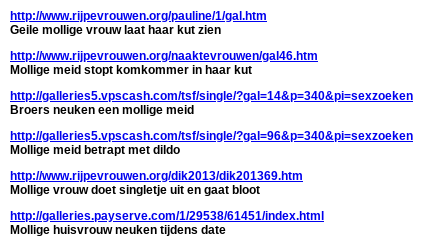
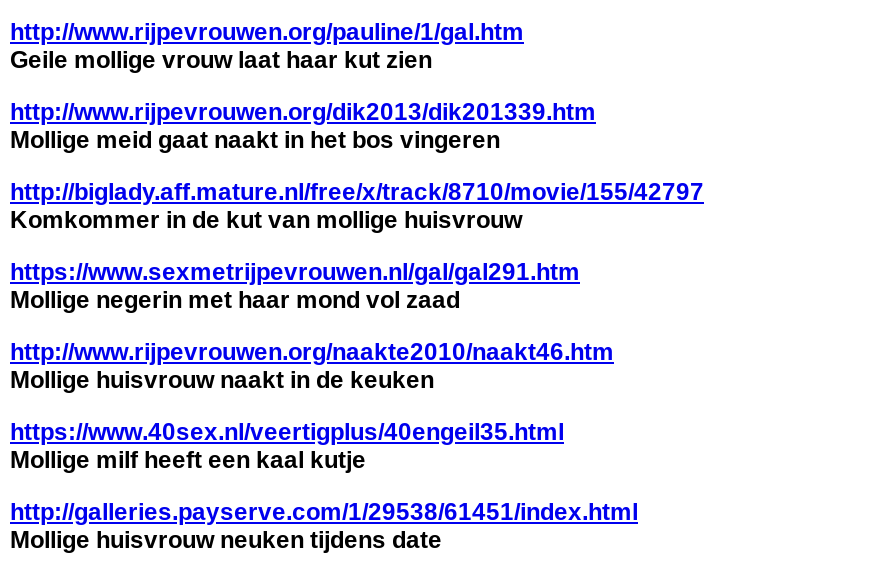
- http://www.rijpevrouwen.org/naaktevrouwen/gal46.htm
- Mollige meid stopt komkommer in haar kut
- http://galleries5.vpscash.com/tsf/single/?gal=14&p=340&pi=sexzoeken
- Broers neuken een mollige meid
- http://galleries5.vpscash.com/tsf/single/?gal=96&p=340&pi=sexzoeken
- Mollige meid betrapt met dildo
- http://www.rijpevrouwen.org/dik2013/dik201369.htm
- Mollige vrouw doet singletje uit en gaat bloot
+ http://www.rijpevrouwen.org/dik2013/dik201339.htm
+ Mollige meid gaat naakt in het bos vingeren
+ http://biglady.aff.mature.nl/free/x/track/8710/movie/155/42797
+ Komkommer in de kut van mollige huisvrouw
+ https://www.sexmetrijpevrouwen.nl/gal/gal291.htm
+ Mollige negerin met haar mond vol zaad
+ http://www.rijpevrouwen.org/naakte2010/naakt46.htm
+ Mollige huisvrouw naakt in de keuken
+ https://www.40sex.nl/veertigplus/40engeil35.html
+ Mollige milf heeft een kaal kutje
